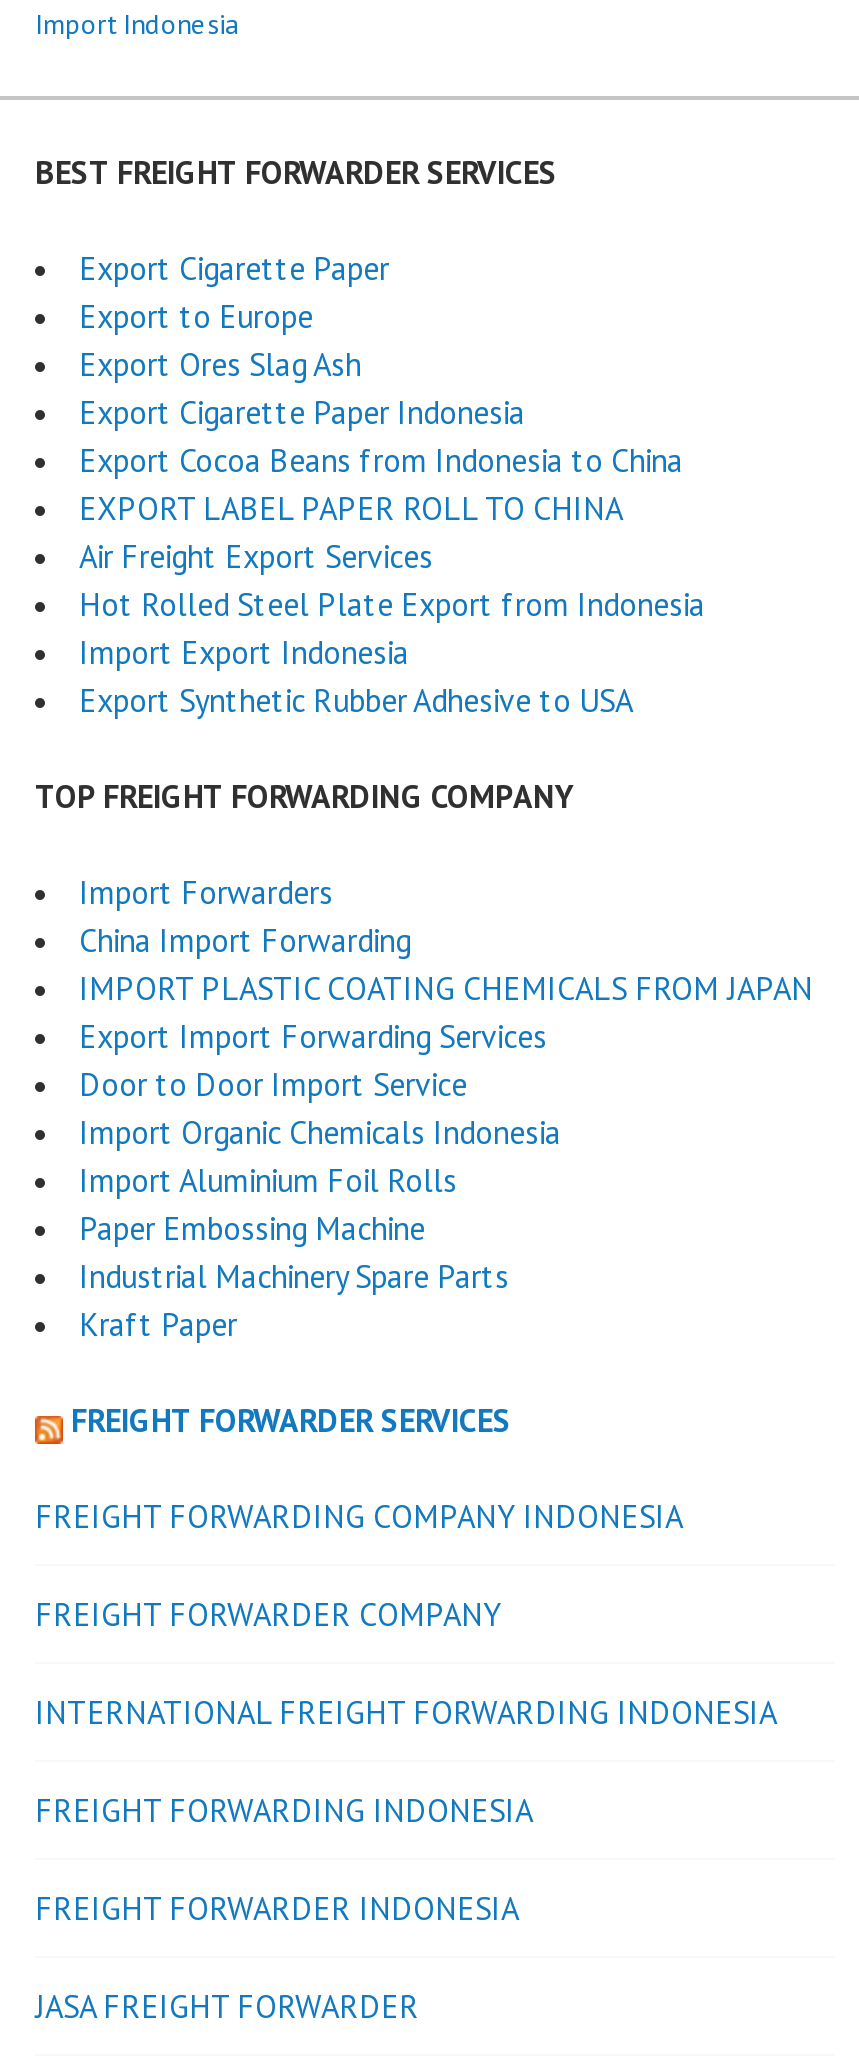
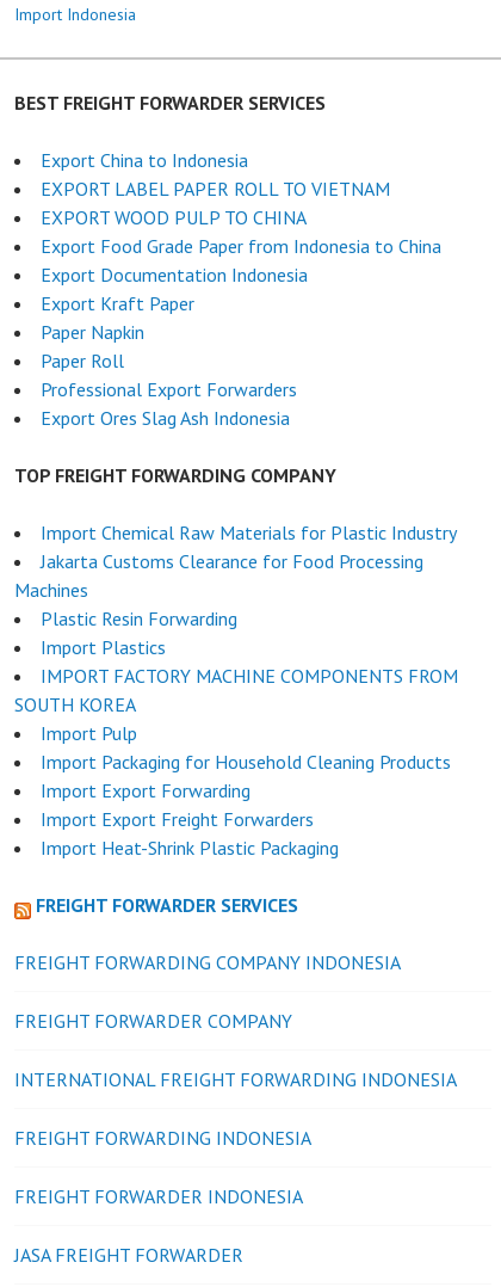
- Export Cigarette Paper
- Export to Europe
- Export Ores Slag Ash
- Export Cigarette Paper Indonesia
- Export Cocoa Beans from Indonesia to China
- EXPORT LABEL PAPER ROLL TO CHINA
- Air Freight Export Services
- Hot Rolled Steel Plate Export from Indonesia
- Import Export Indonesia
- Export Synthetic Rubber Adhesive to USA
+ Export China to Indonesia
+ EXPORT LABEL PAPER ROLL TO VIETNAM
+ EXPORT WOOD PULP TO CHINA
+ Export Food Grade Paper from Indonesia to China
+ Export Documentation Indonesia
+ Export Kraft Paper
+ Paper Napkin
+ Paper Roll
+ Professional Export Forwarders
+ Export Ores Slag Ash Indonesia

- Import Forwarders
- China Import Forwarding
- IMPORT PLASTIC COATING CHEMICALS FROM JAPAN
- Export Import Forwarding Services
- Door to Door Import Service
- Import Organic Chemicals Indonesia
- Import Aluminium Foil Rolls
- Paper Embossing Machine
- Industrial Machinery Spare Parts
- Kraft Paper
+ Import Chemical Raw Materials for Plastic Industry
+ Jakarta Customs Clearance for Food Processing
+ Machines
+ Plastic Resin Forwarding
+ Import Plastics
+ IMPORT FACTORY MACHINE COMPONENTS FROM
+ SOUTH KOREA
+ Import Pulp
+ Import Packaging for Household Cleaning Products
+ Import Export Forwarding
+ Import Export Freight Forwarders
+ Import Heat-Shrink Plastic Packaging
